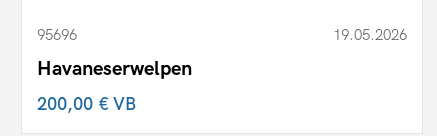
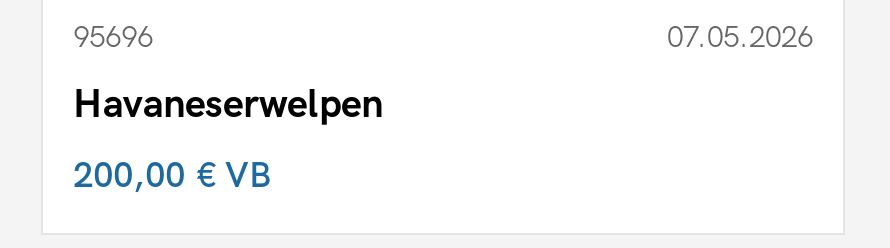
- 19.05.2026
+ 07.05.2026
